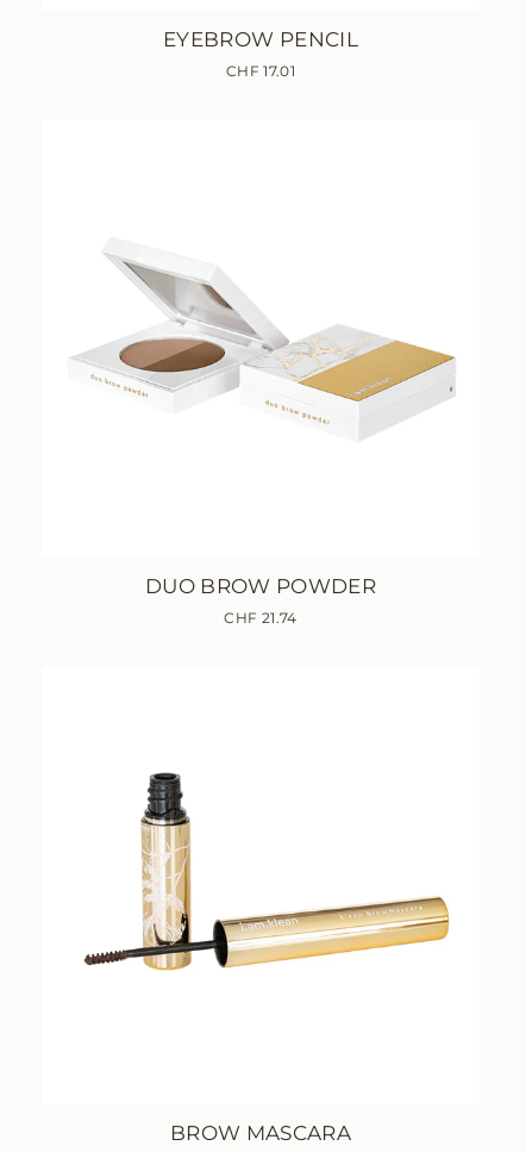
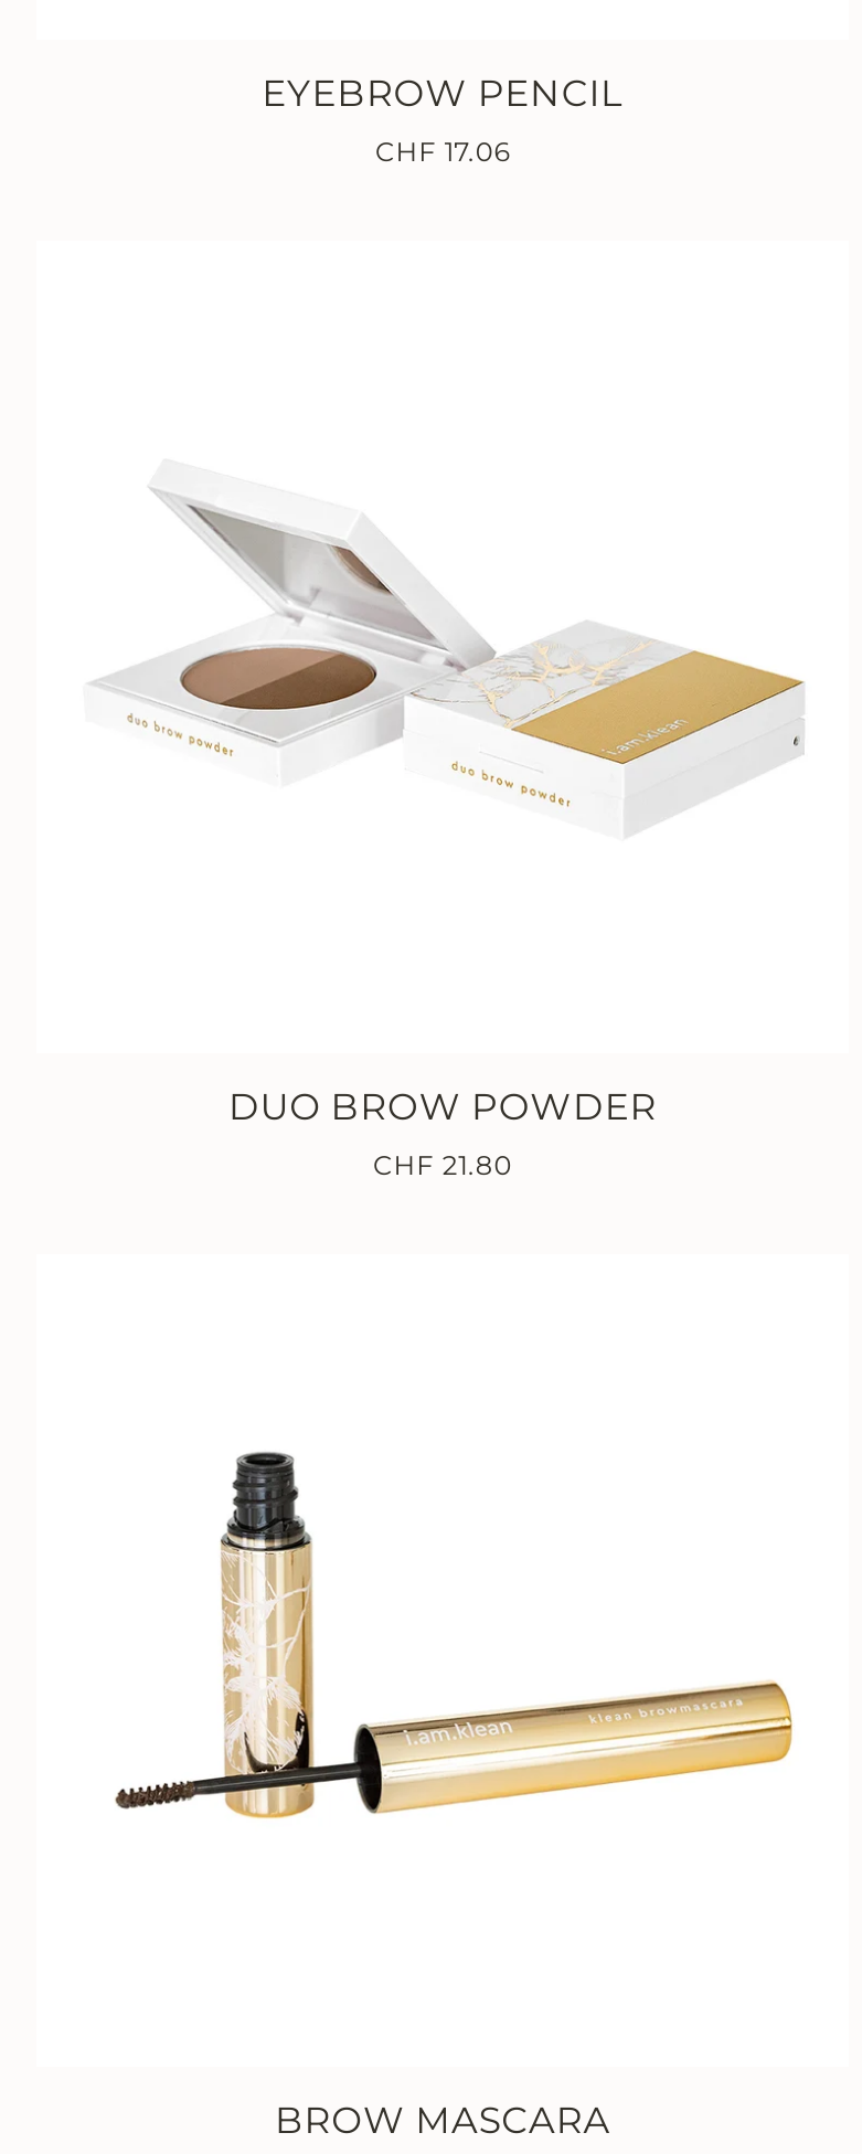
- CHF 17.01
+ CHF 17.06

- CHF 21.74
+ CHF 21.80
